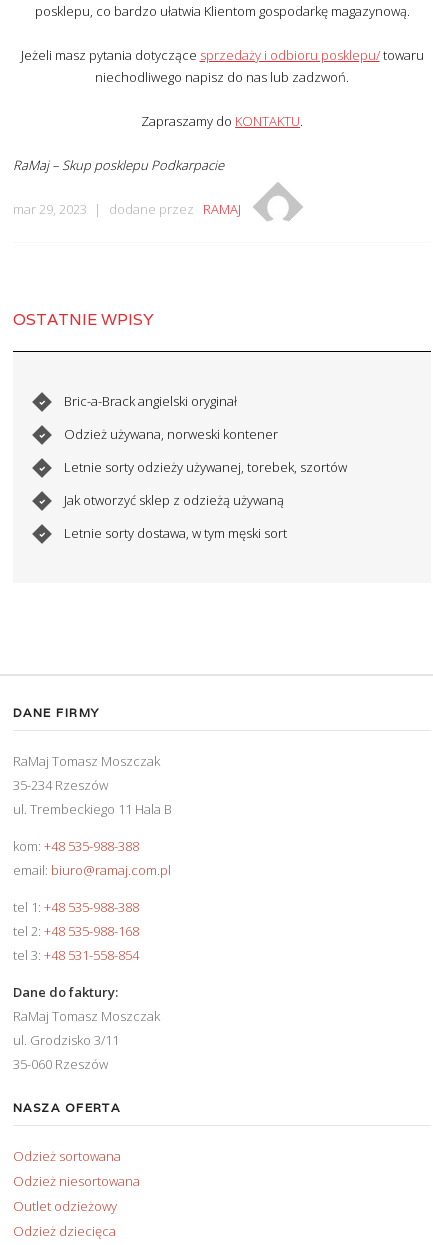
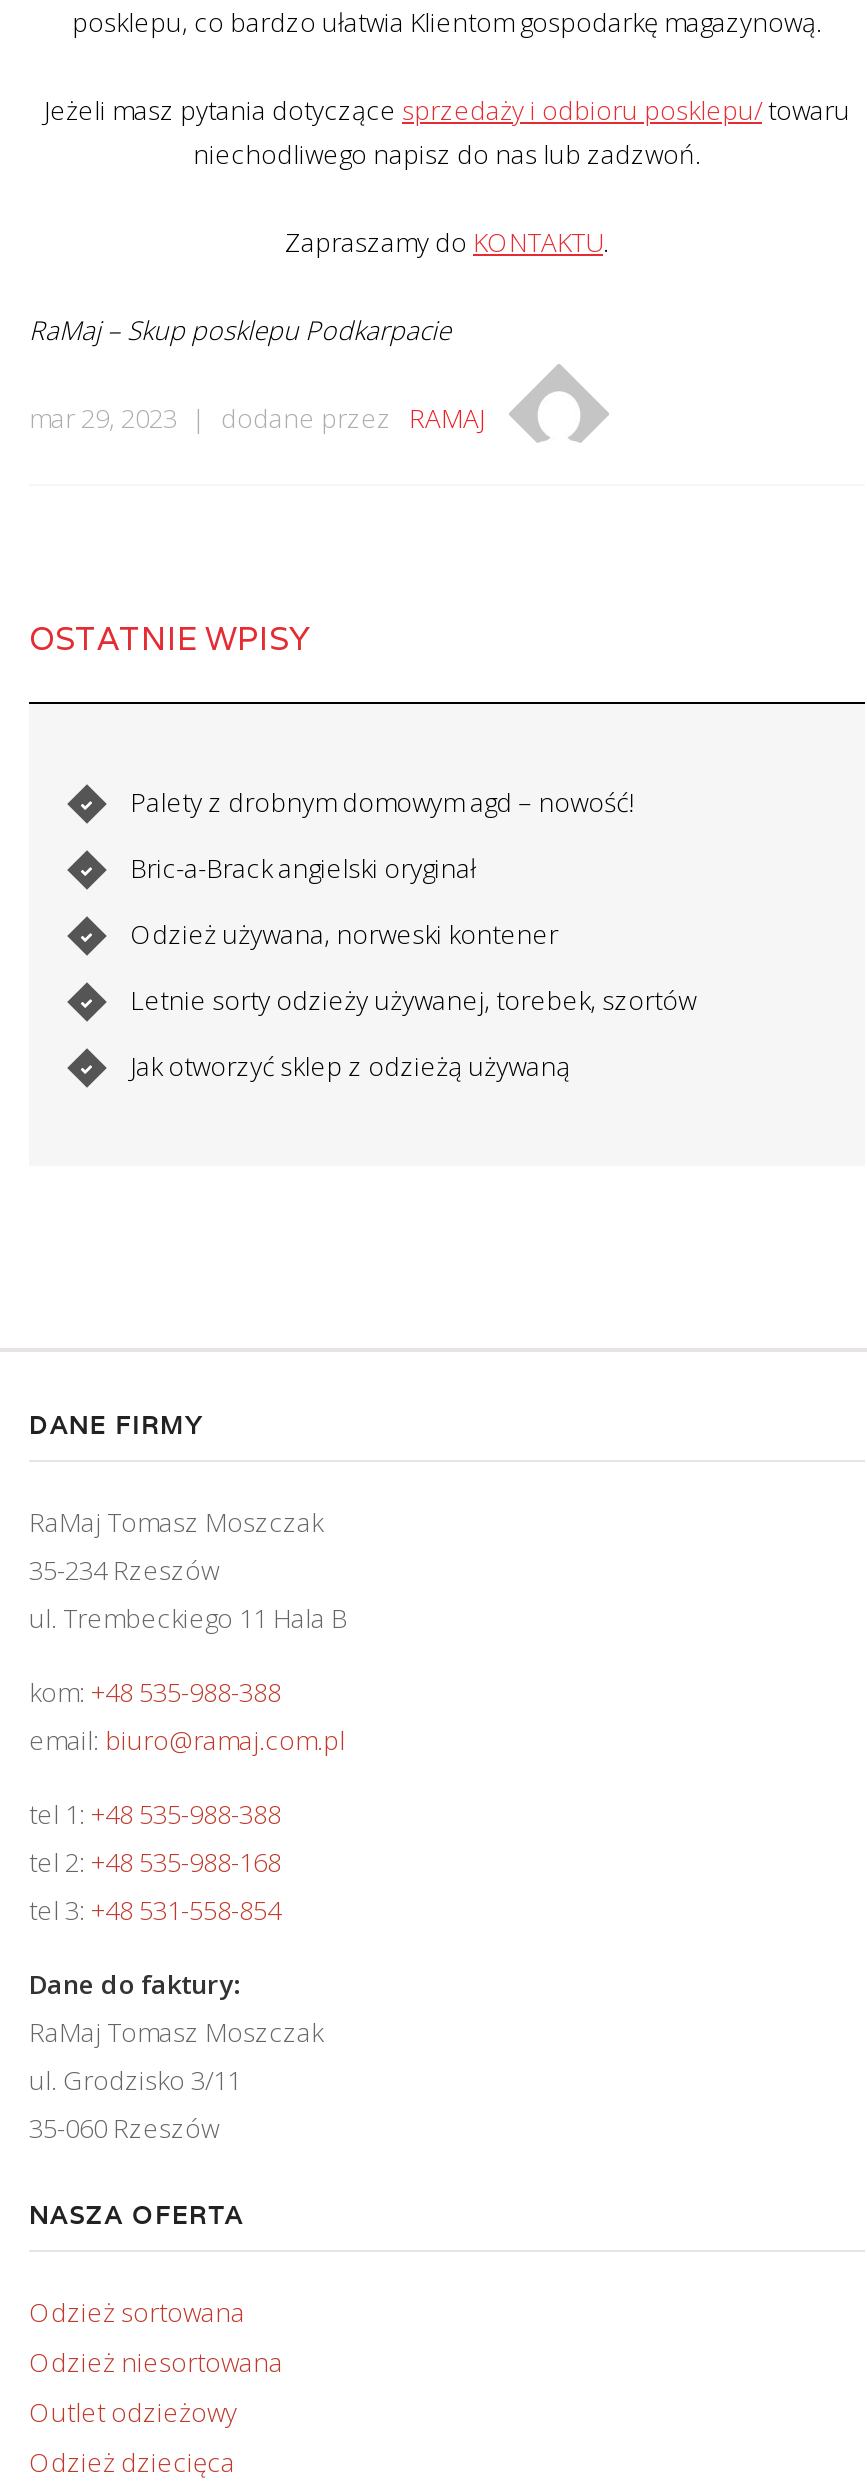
+ Palety z drobnym domowym agd – nowość!

moved down: Bric-a-Brack angielski oryginał | Odzież używana, norweski kontener | Letnie sorty odzieży używanej, torebek, szortów | Jak otworzyć sklep z odzieżą używaną

- Letnie sorty dostawa, w tym męski sort
